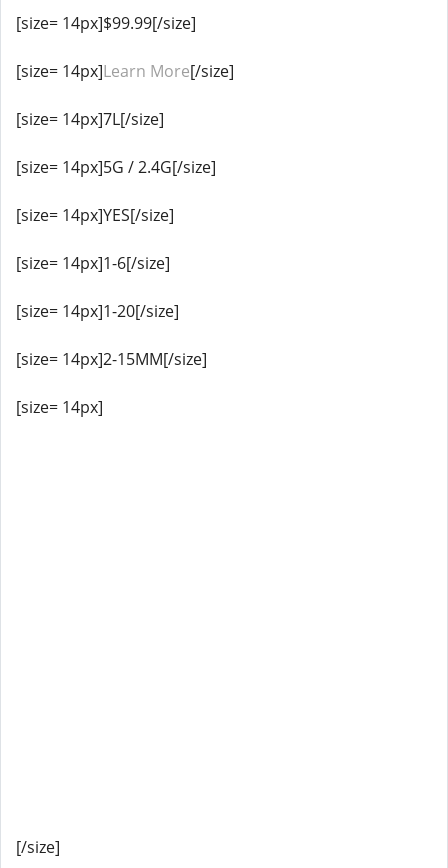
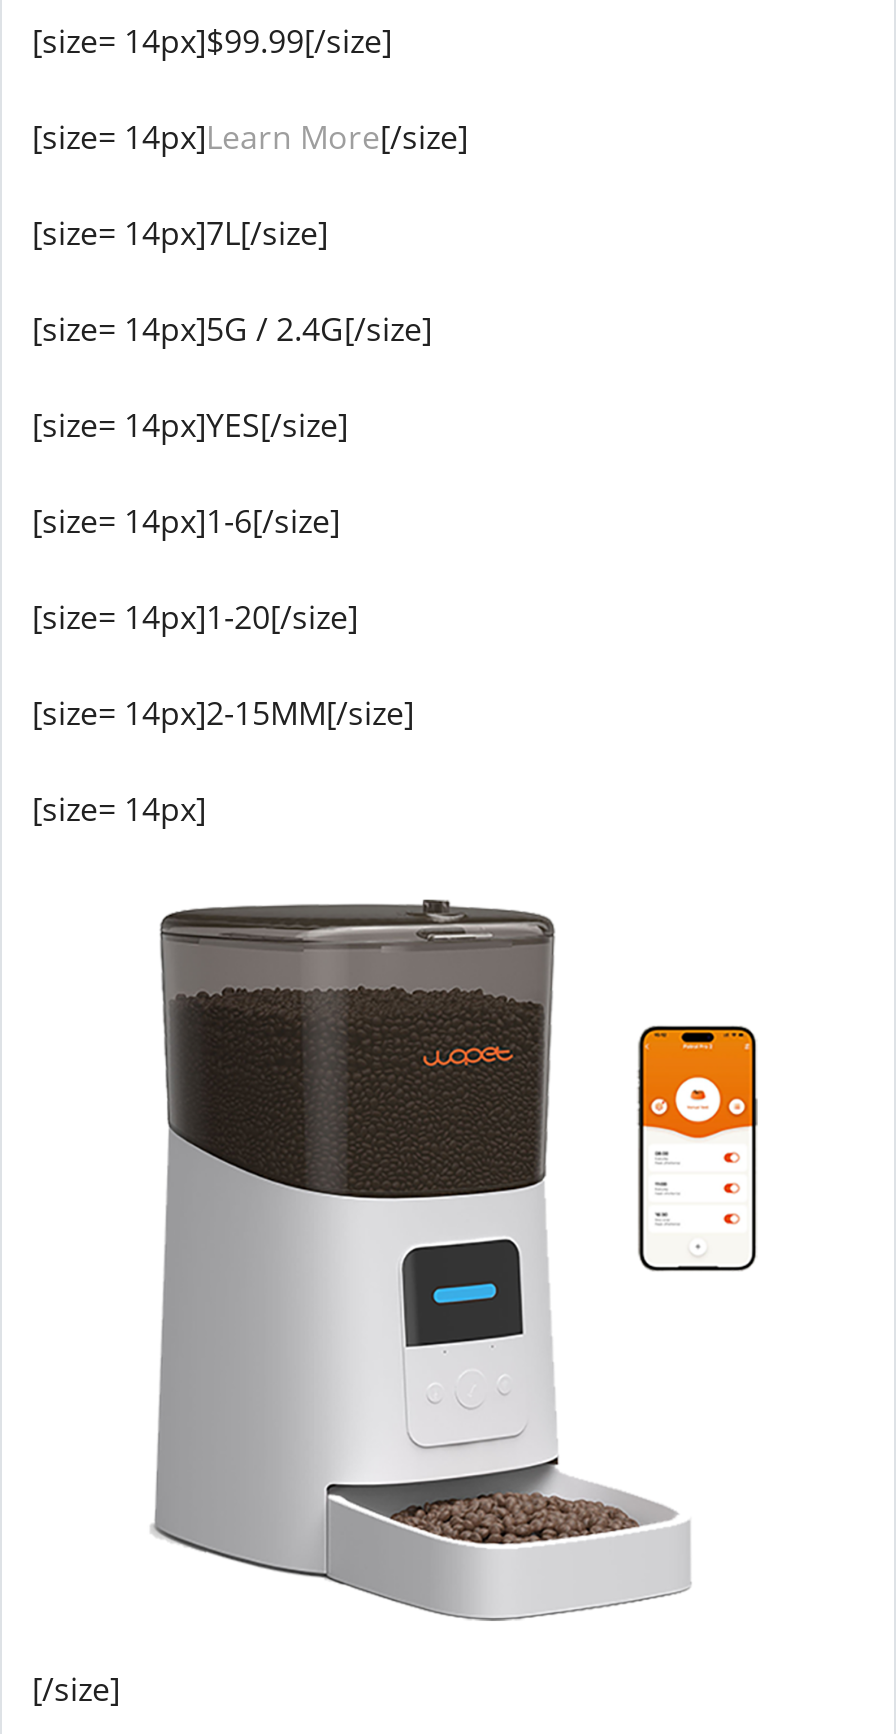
+ [image]
